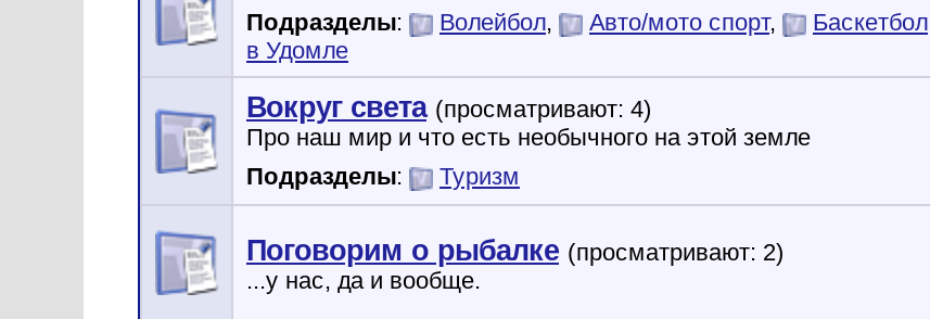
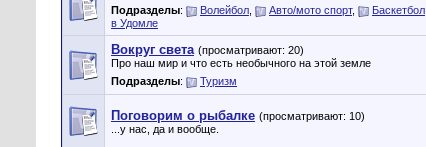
- Вокруг света (просматривают: 4)
+ Вокруг света (просматривают: 20)

- Поговорим о рыбалке (просматривают: 2)
+ Поговорим о рыбалке (просматривают: 10)
